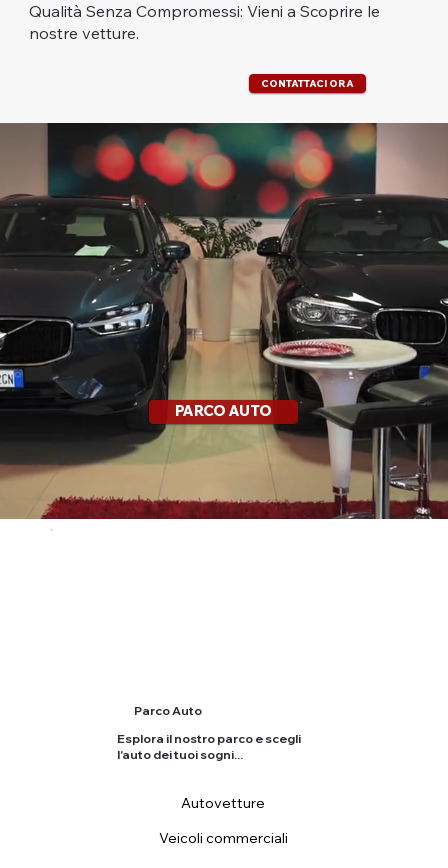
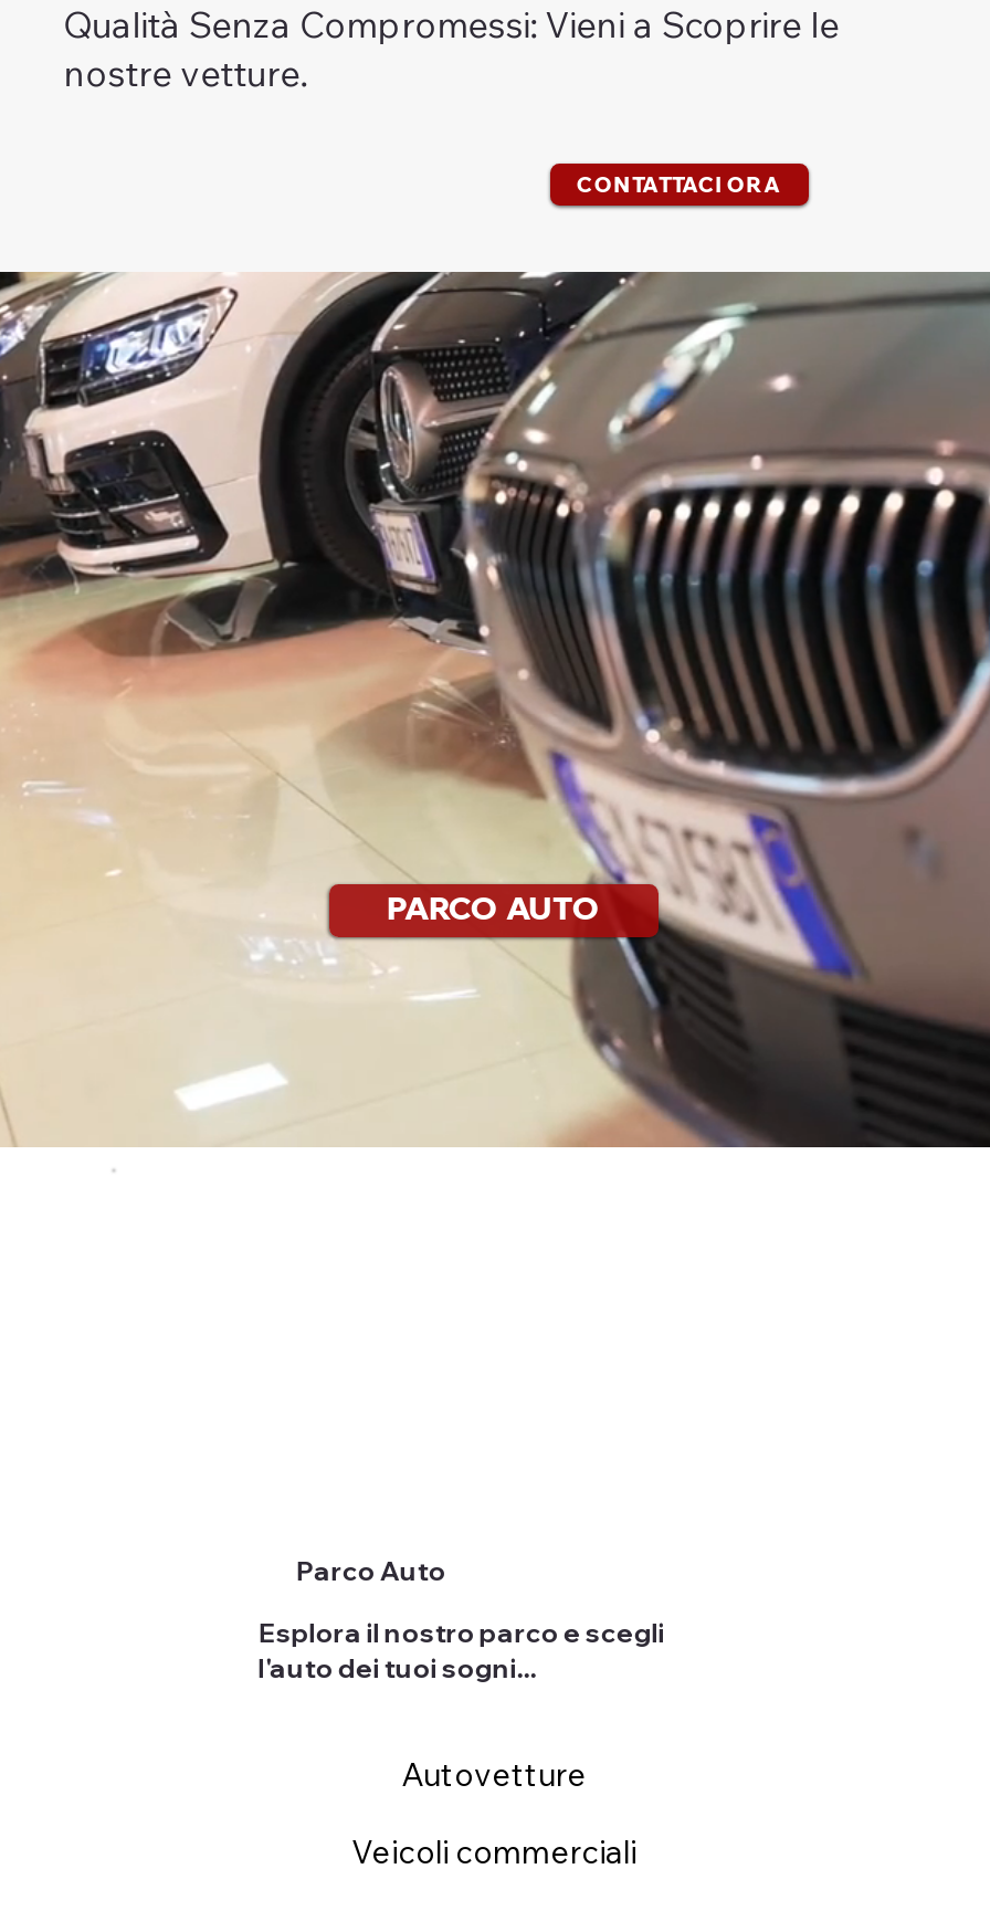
- [image]
+ [image]
